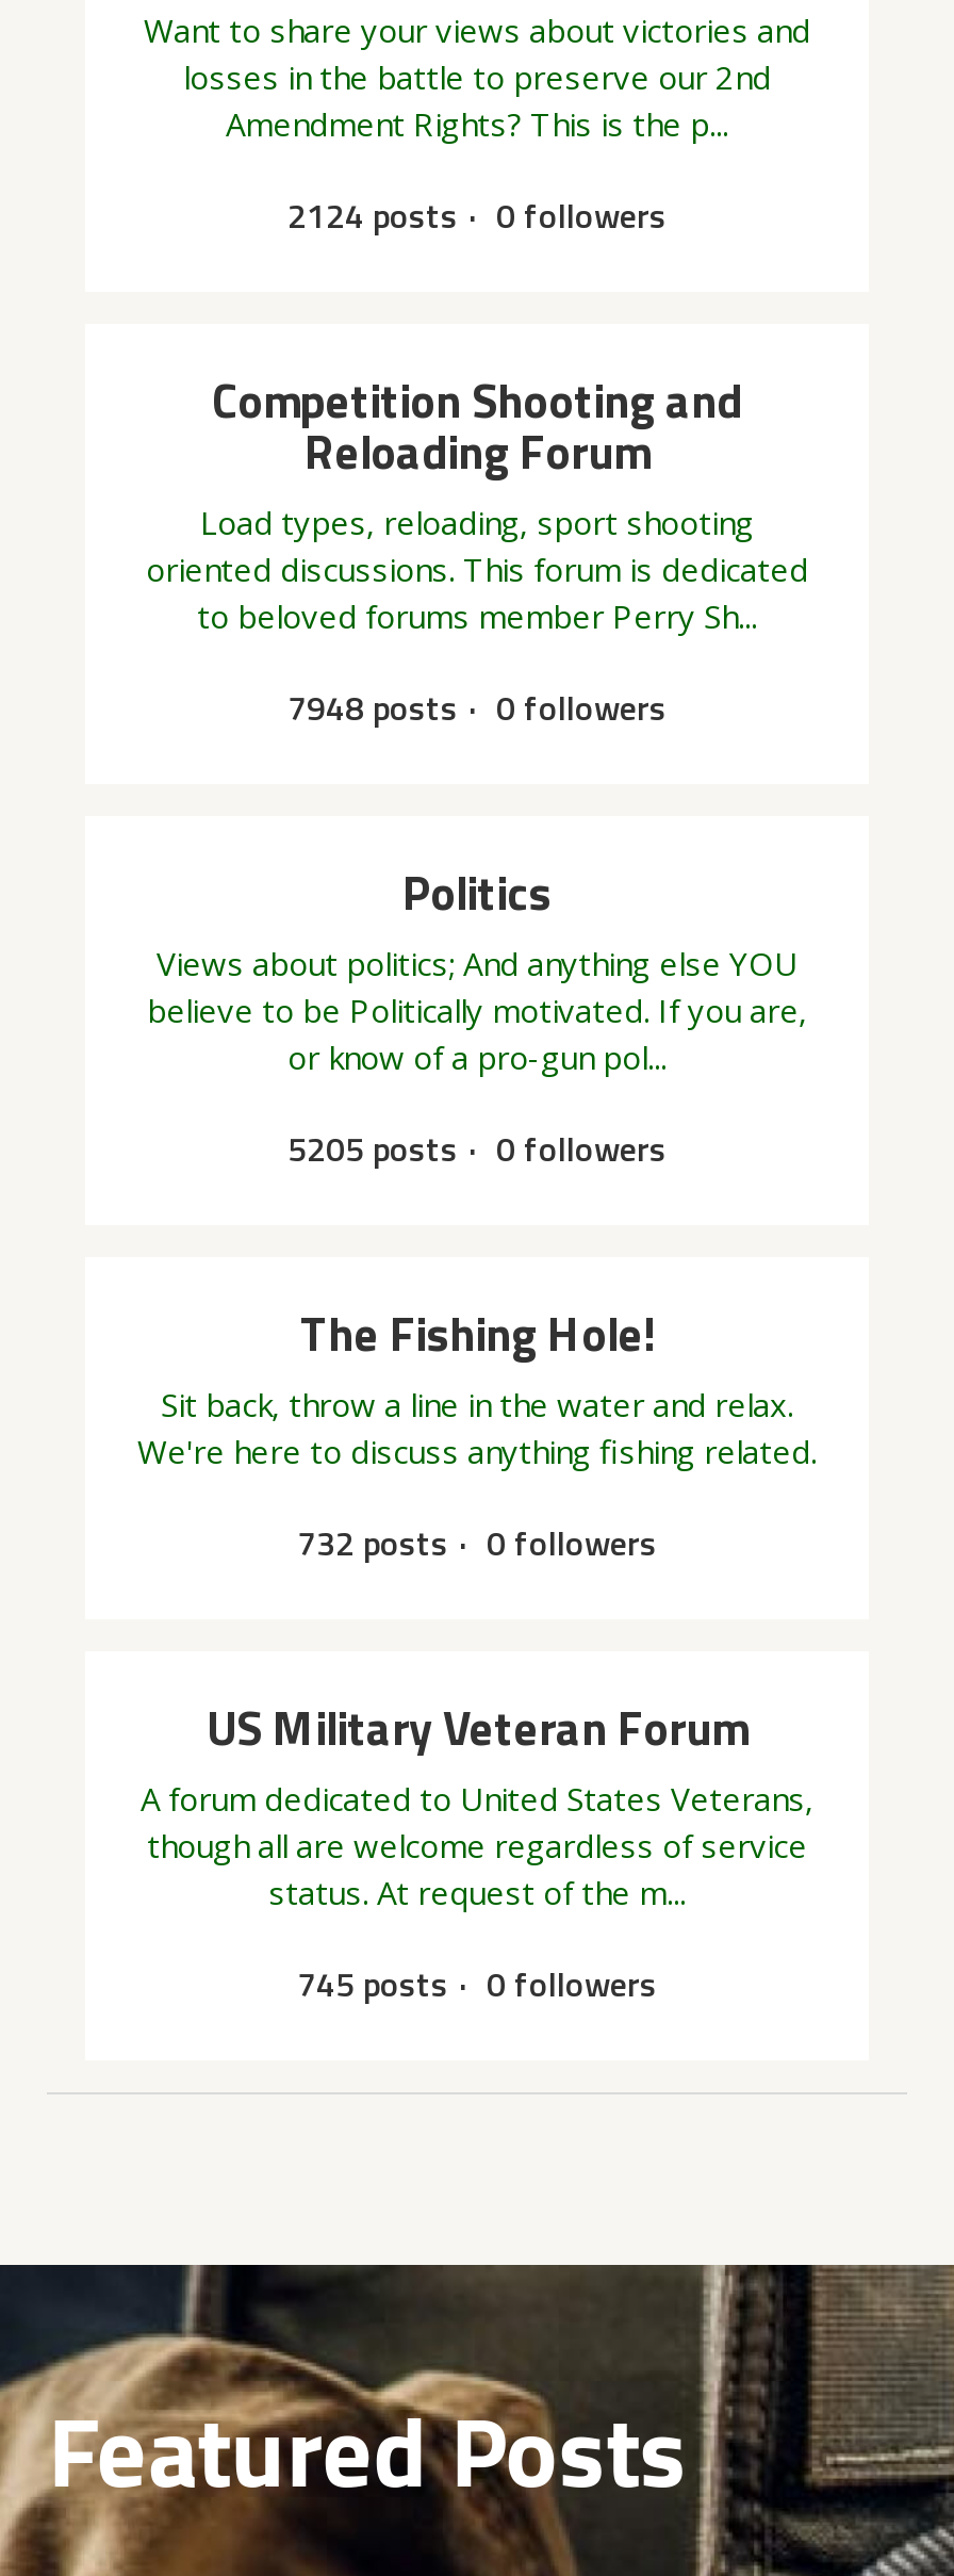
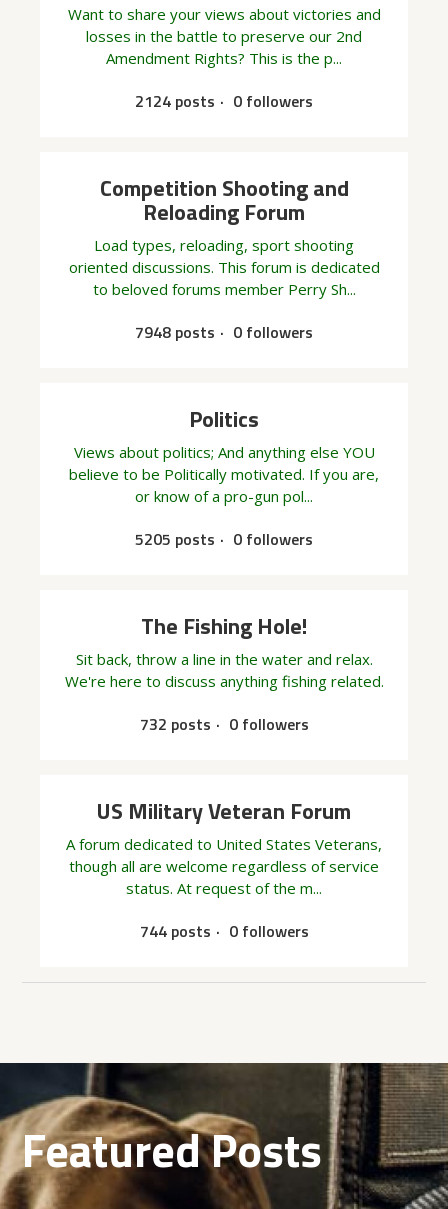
- 745 posts 0 followers
+ 744 posts 0 followers
